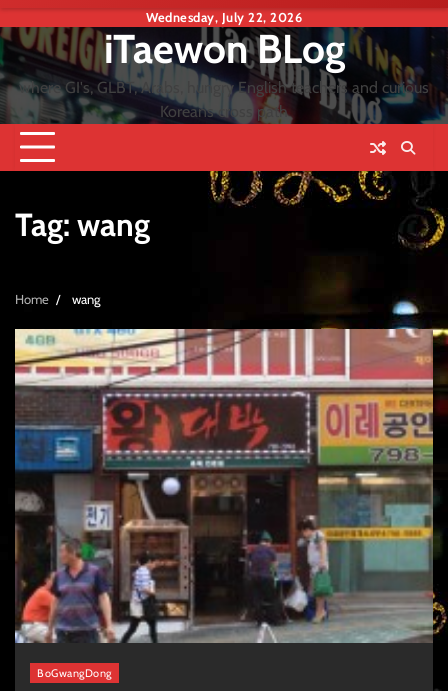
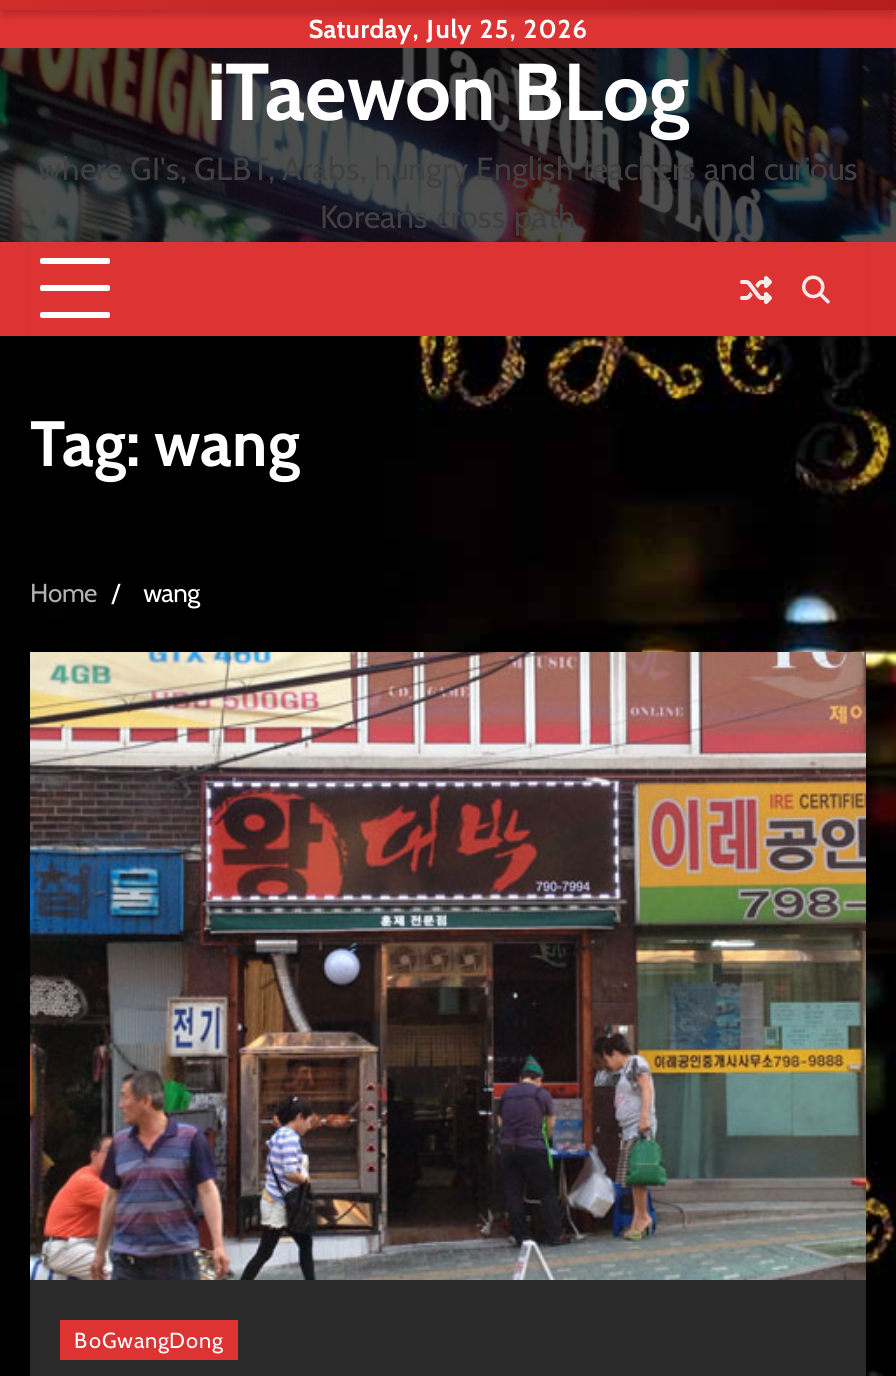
- Wednesday, July 22, 2026
+ Saturday, July 25, 2026
